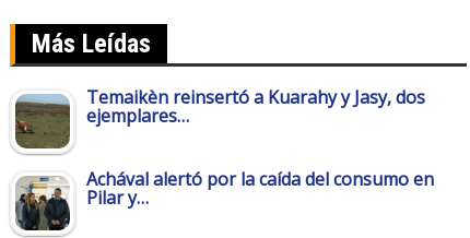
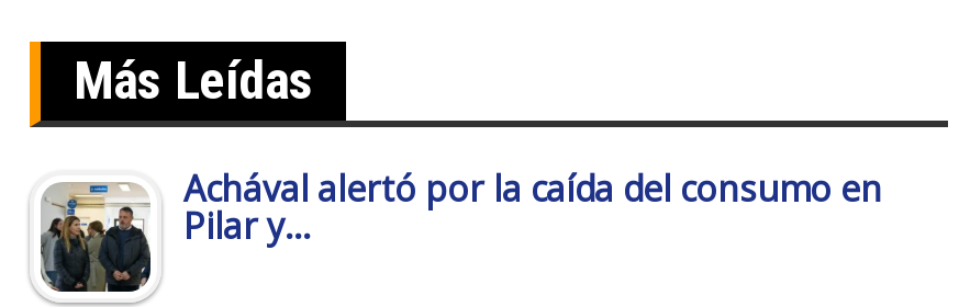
- [image]
- Temaikèn reinsertó a Kuarahy y Jasy, dos
- ejemplares…
